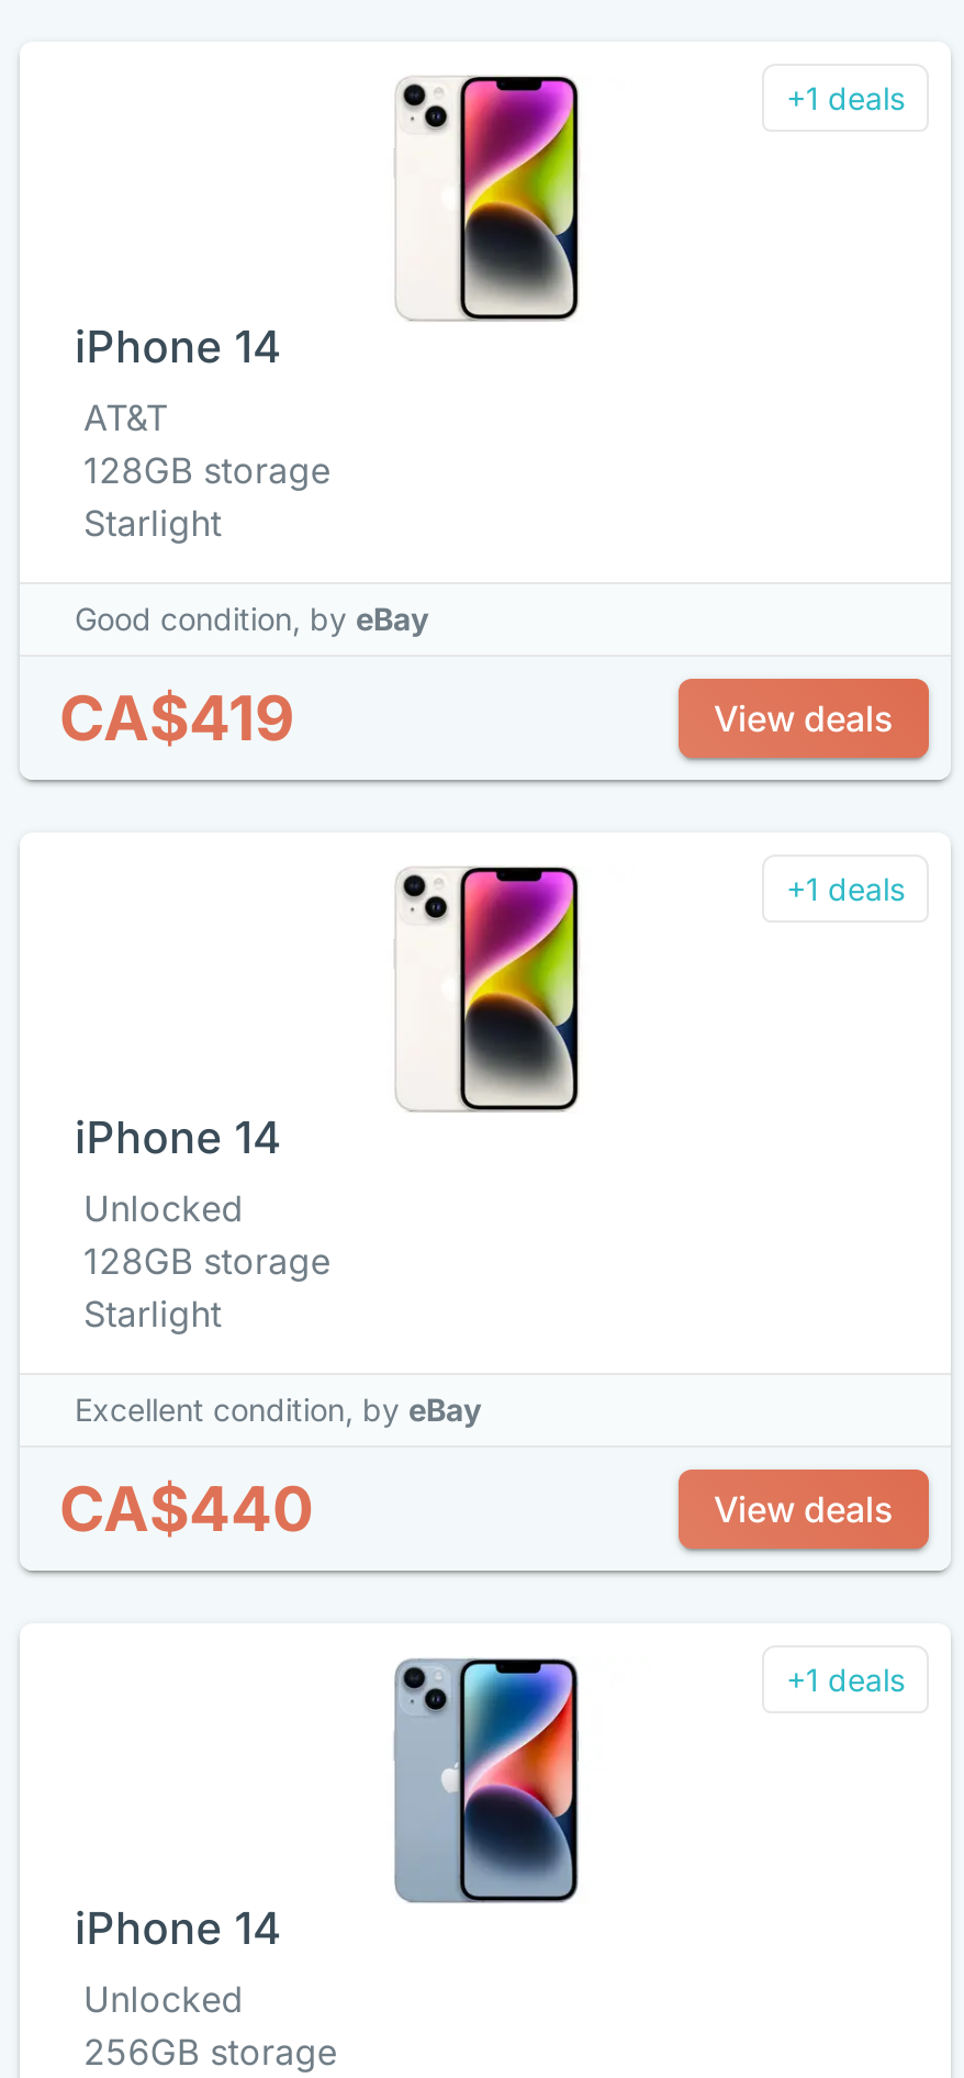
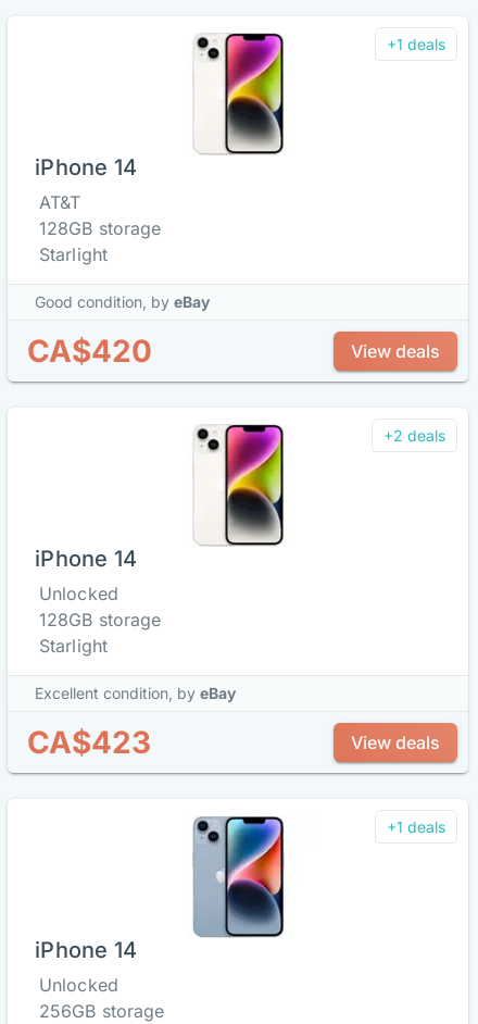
- CA$419
+ CA$420

- +1 deals
+ +2 deals

- CA$440
+ CA$423
